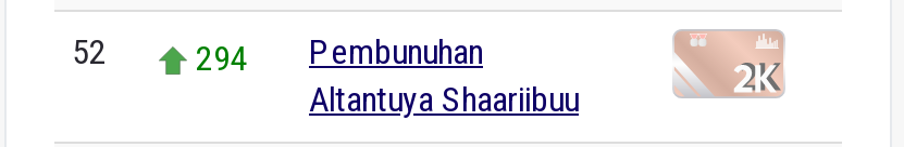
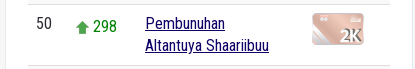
- 52
+ 50

- 294
+ 298
